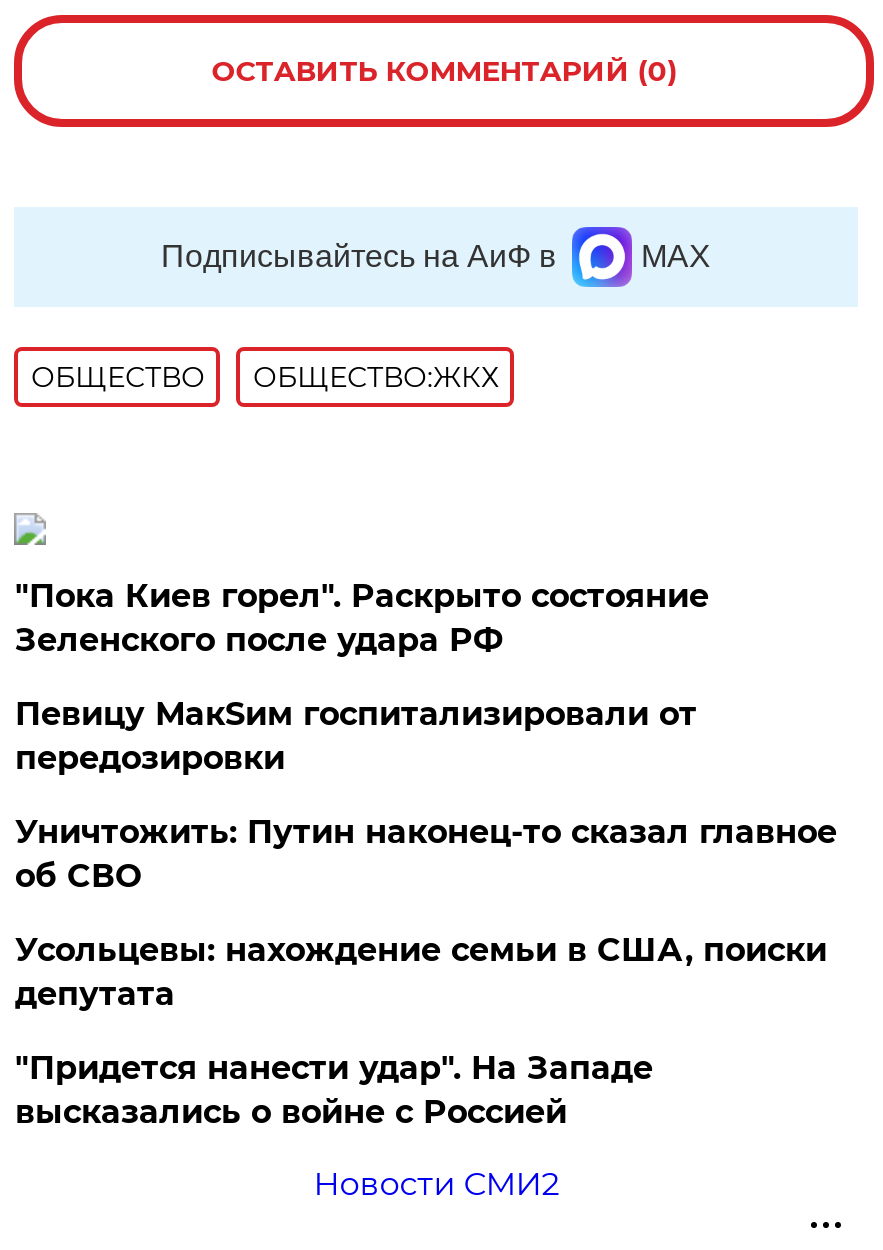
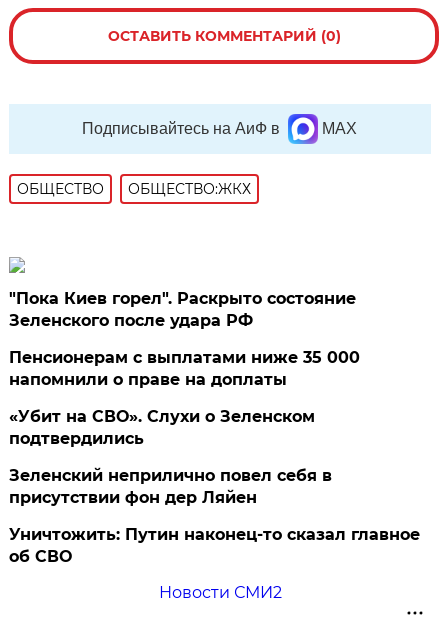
- Певицу МакSим госпитализировали от
- передозировки
+ Пенсионерам с выплатами ниже 35 000
+ напомнили о праве на доплаты
+ «Убит на СВО». Слухи о Зеленском
+ подтвердились
+ Зеленский неприлично повел cебя в
+ присутствии фон дер Ляйен

moved down: Уничтожить: Путин наконец-то сказал главное | об СВО

- Усольцевы: нахождение семьи в США, поиски
- депутата
- "Придется нанести удар". На Западе
- высказались о войне с Россией
